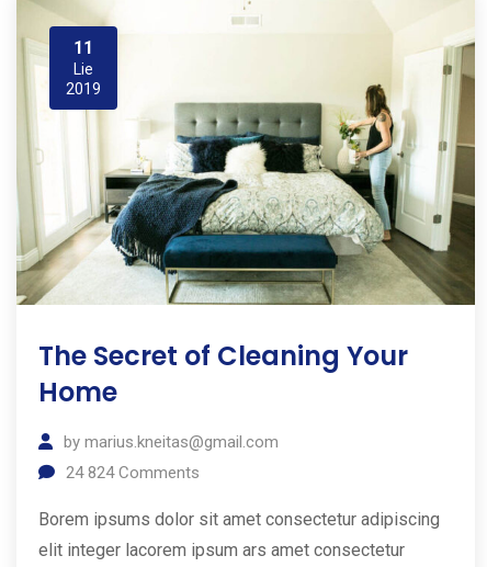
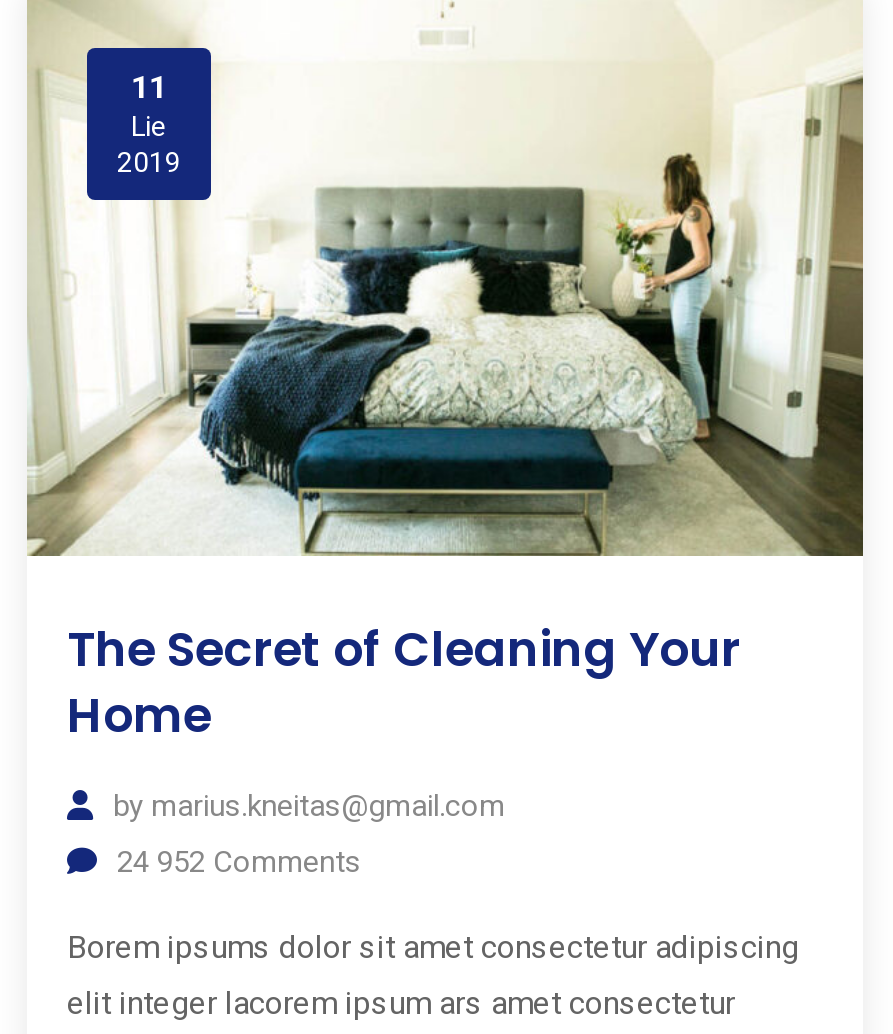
- 24 824 Comments
+ 24 952 Comments
